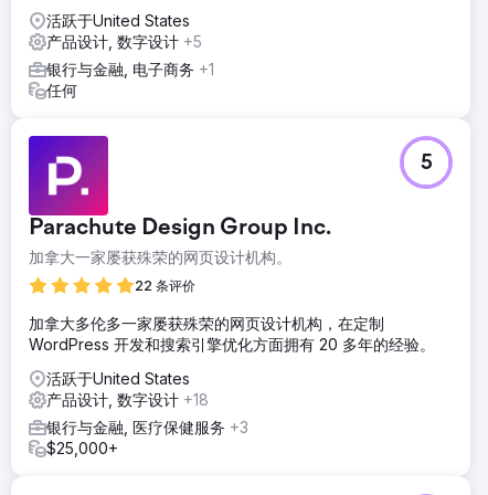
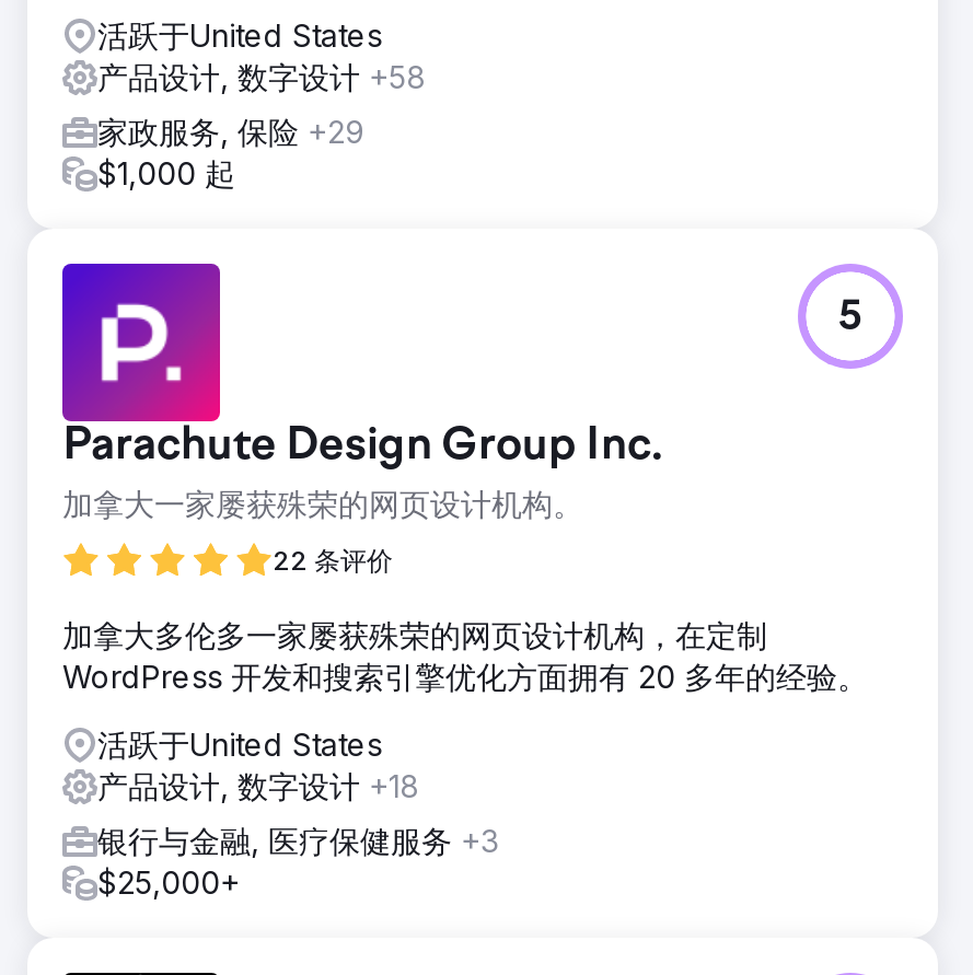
- 产品设计, 数字设计+5
+ 产品设计, 数字设计+58

- 银行与金融, 电子商务+1
- 任何
+ 家政服务, 保险+29
+ $1,000 起
